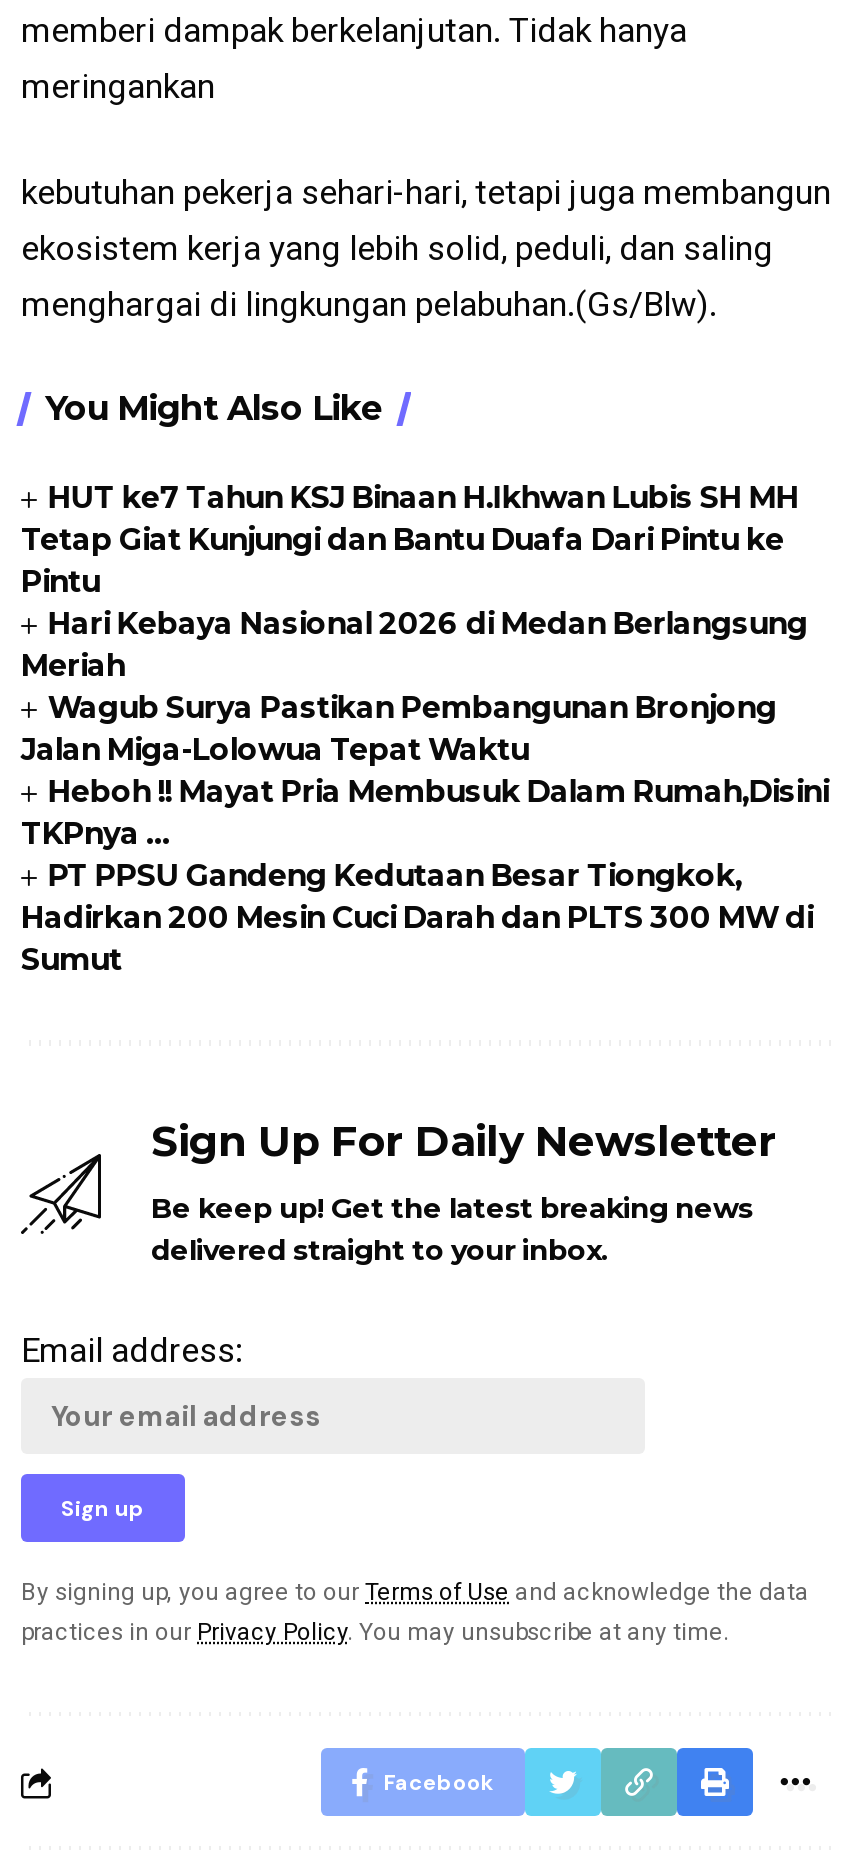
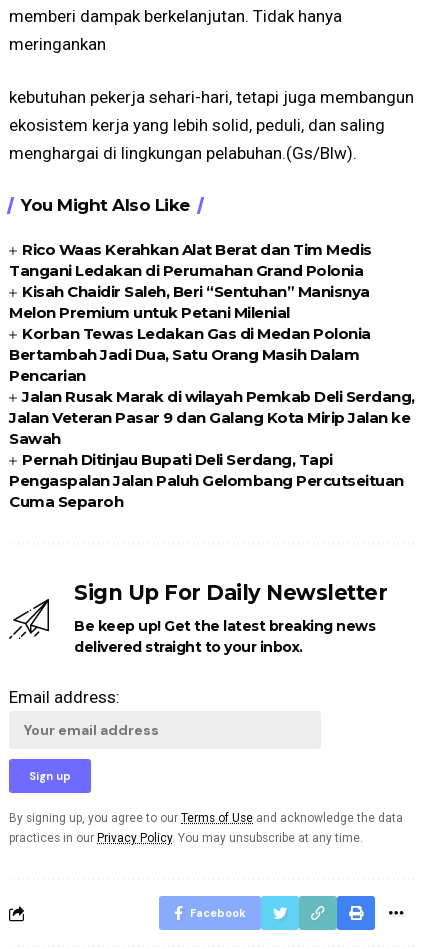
- HUT ke7 Tahun KSJ Binaan H.Ikhwan Lubis SH MH
- Tetap Giat Kunjungi dan Bantu Duafa Dari Pintu ke
- Pintu
- Hari Kebaya Nasional 2026 di Medan Berlangsung
- Meriah
- Wagub Surya Pastikan Pembangunan Bronjong
- Jalan Miga-Lolowua Tepat Waktu
- Heboh !! Mayat Pria Membusuk Dalam Rumah,Disini
- TKPnya …
- PT PPSU Gandeng Kedutaan Besar Tiongkok,
- Hadirkan 200 Mesin Cuci Darah dan PLTS 300 MW di
- Sumut
+ Rico Waas Kerahkan Alat Berat dan Tim Medis
+ Tangani Ledakan di Perumahan Grand Polonia
+ Kisah Chaidir Saleh, Beri “Sentuhan” Manisnya
+ Melon Premium untuk Petani Milenial
+ Korban Tewas Ledakan Gas di Medan Polonia
+ Bertambah Jadi Dua, Satu Orang Masih Dalam
+ Pencarian
+ Jalan Rusak Marak di wilayah Pemkab Deli Serdang,
+ Jalan Veteran Pasar 9 dan Galang Kota Mirip Jalan ke
+ Sawah
+ Pernah Ditinjau Bupati Deli Serdang, Tapi
+ Pengaspalan Jalan Paluh Gelombang Percutseituan
+ Cuma Separoh
